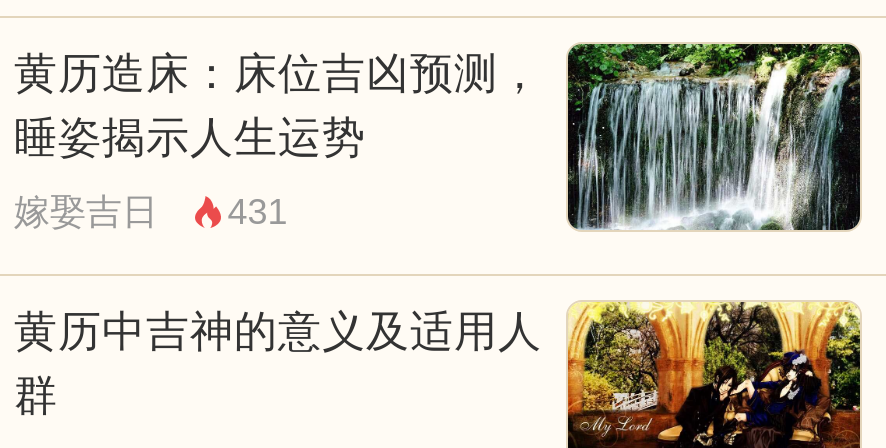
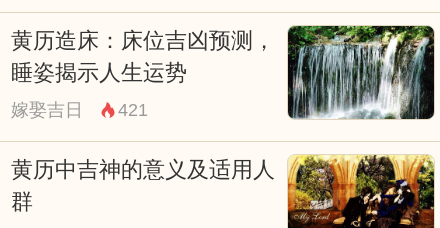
- 嫁娶吉日 431
+ 嫁娶吉日 421
